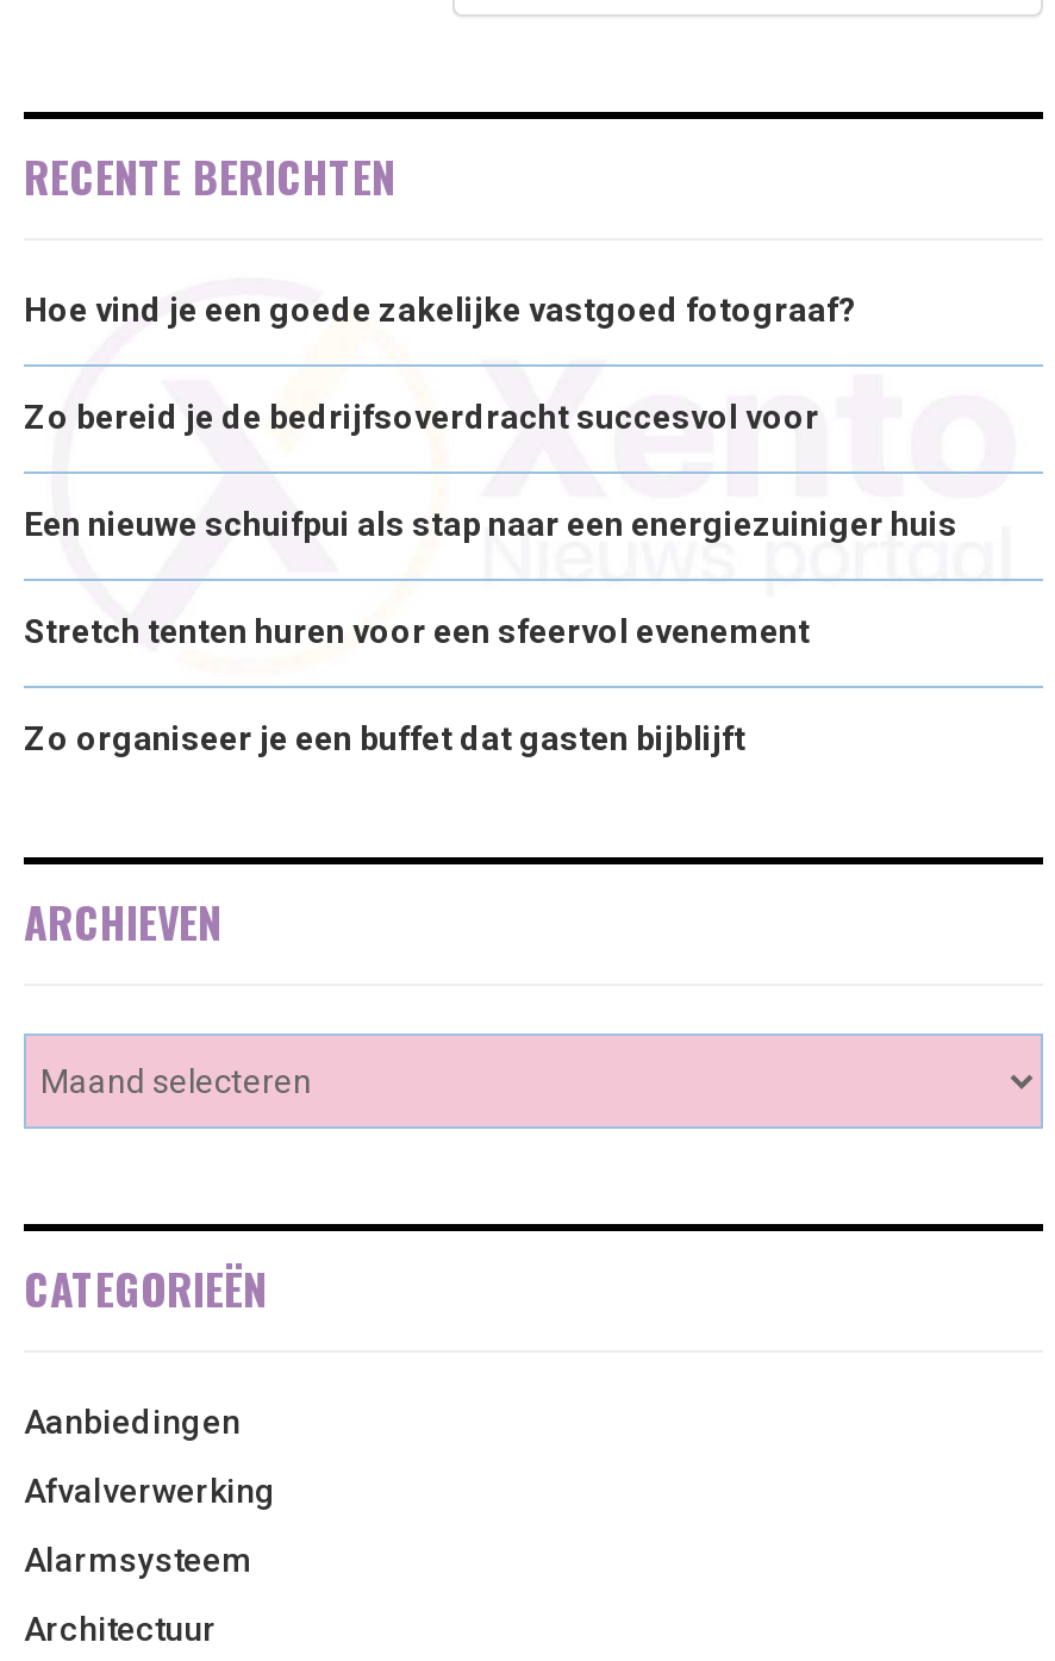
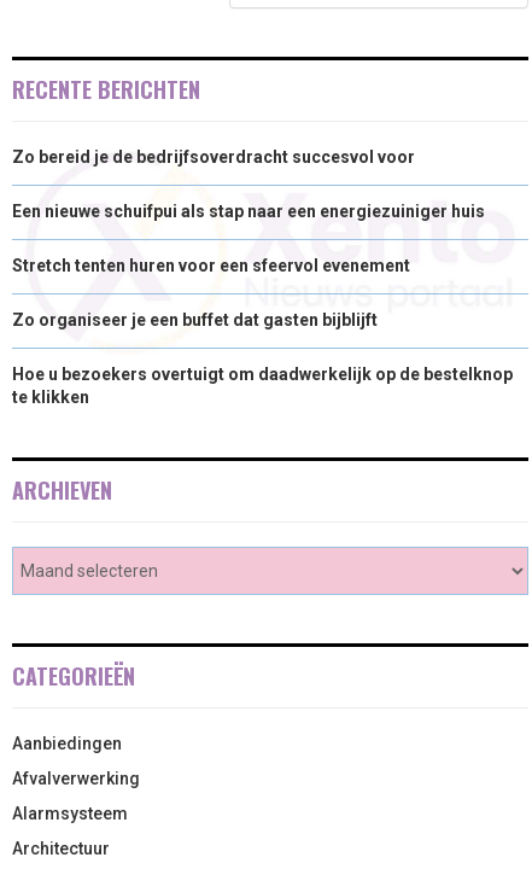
- Hoe vind je een goede zakelijke vastgoed fotograaf?

moved up: Zo bereid je de bedrijfsoverdracht succesvol voor | Een nieuwe schuifpui als stap naar een energiezuiniger huis | Stretch tenten huren voor een sfeervol evenement | Zo organiseer je een buffet dat gasten bijblijft

+ Hoe u bezoekers overtuigt om daadwerkelijk op de bestelknop
+ te klikken
